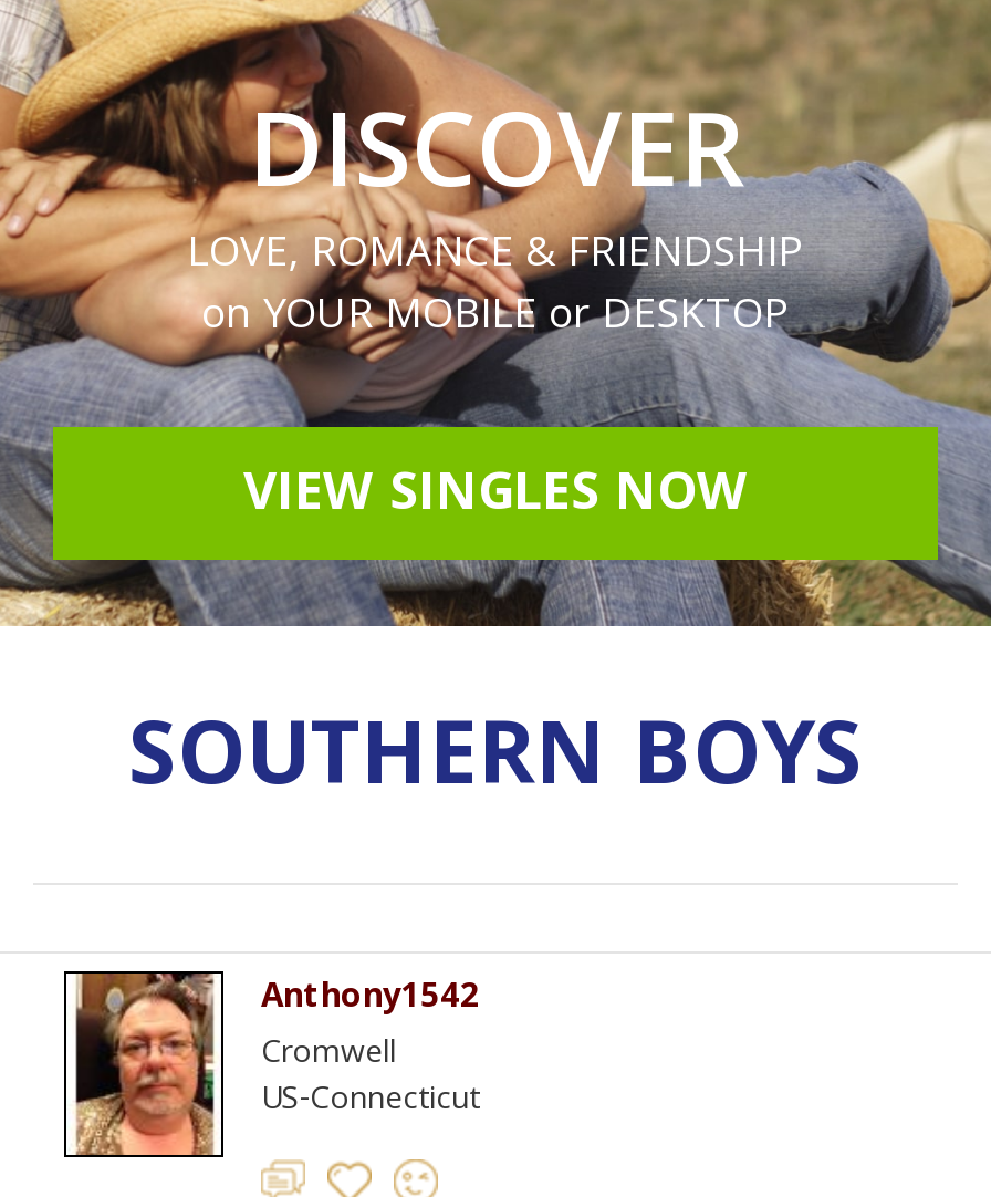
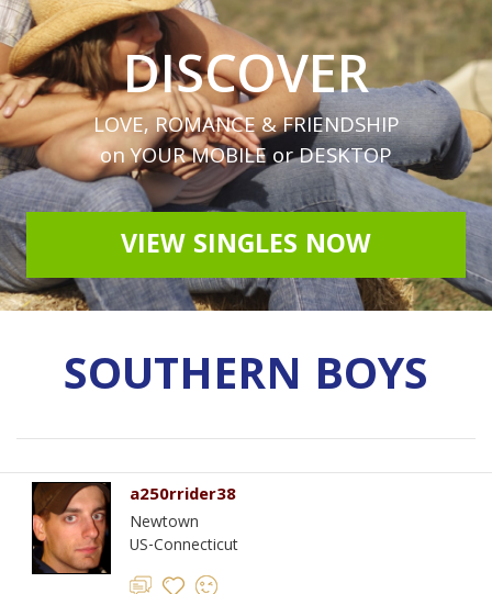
- [image]
- Anthony1542
- Cromwell
+ [image]
+ a250rrider38
+ Newtown
